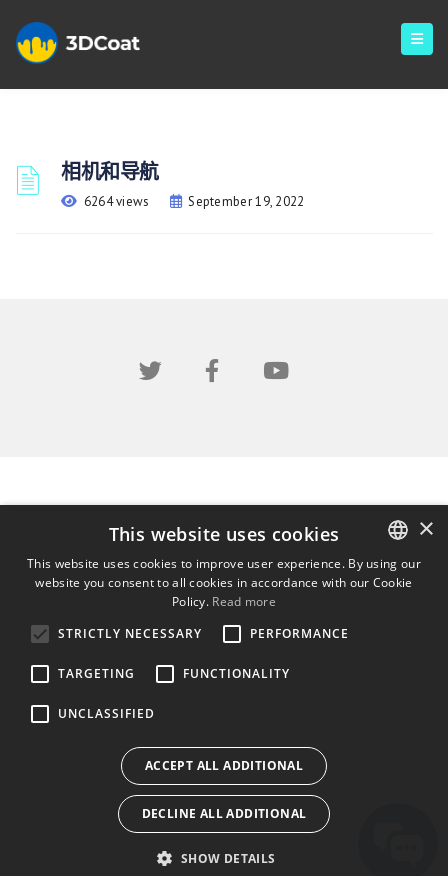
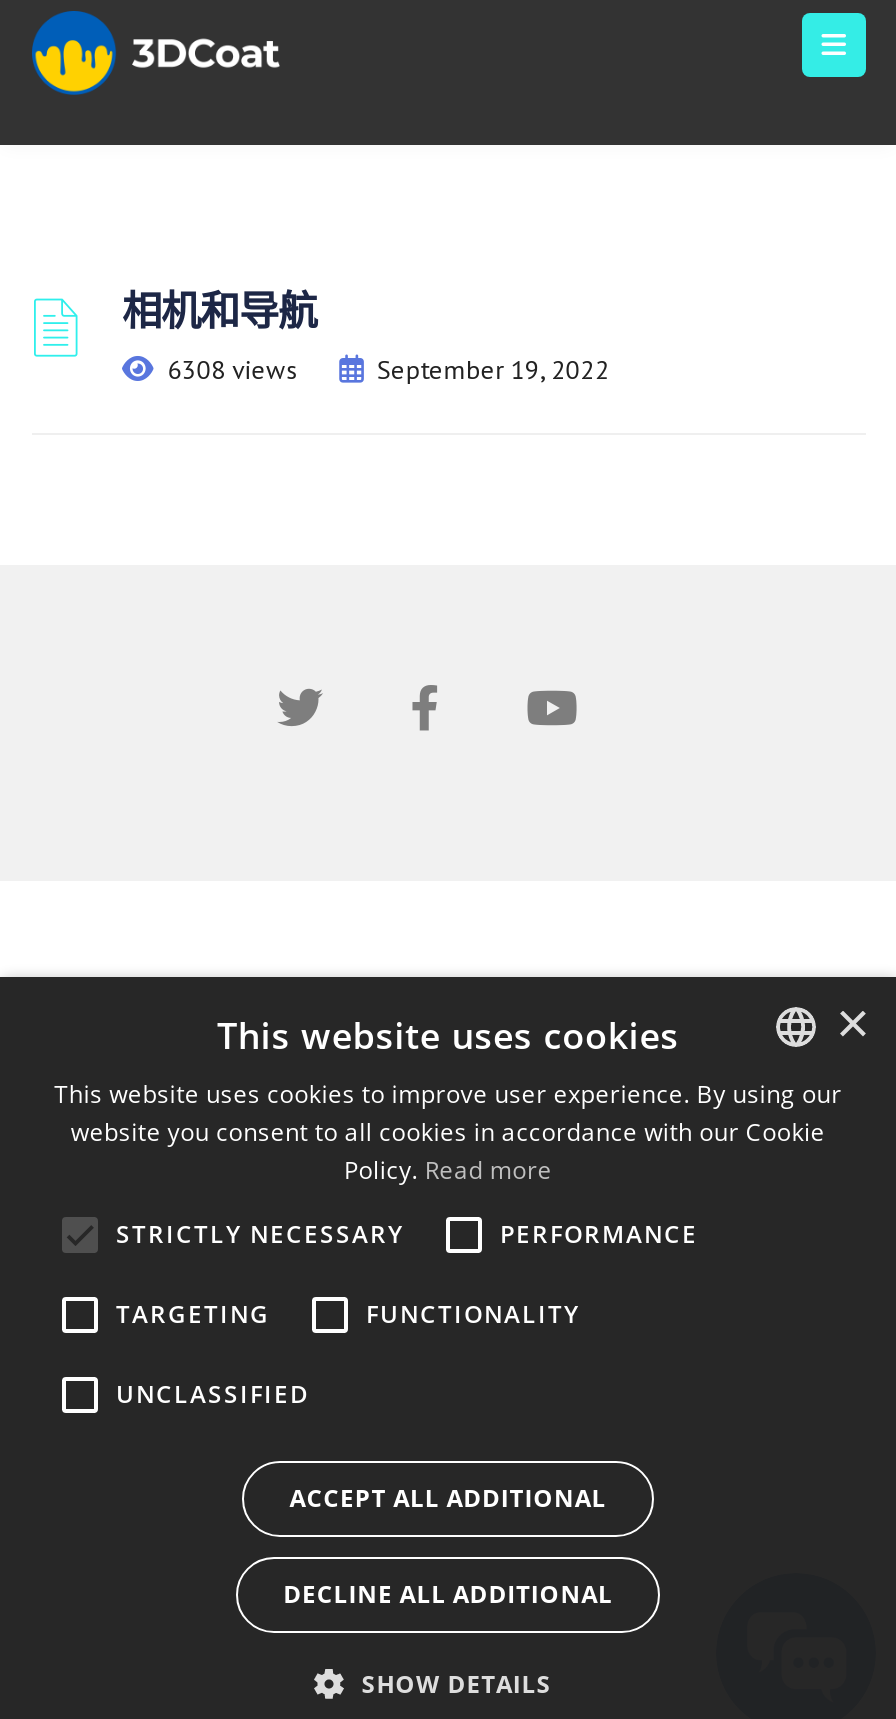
- 6264 views
+ 6308 views
